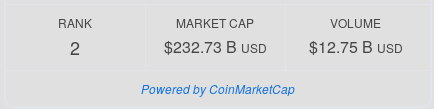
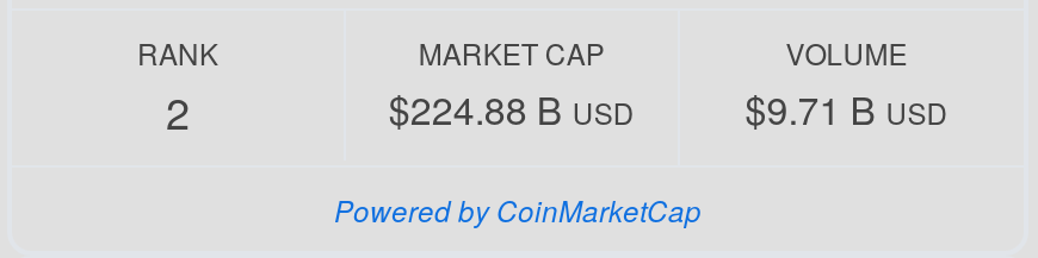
- $232.73 B USD
+ $224.88 B USD

- $12.75 B USD
+ $9.71 B USD
